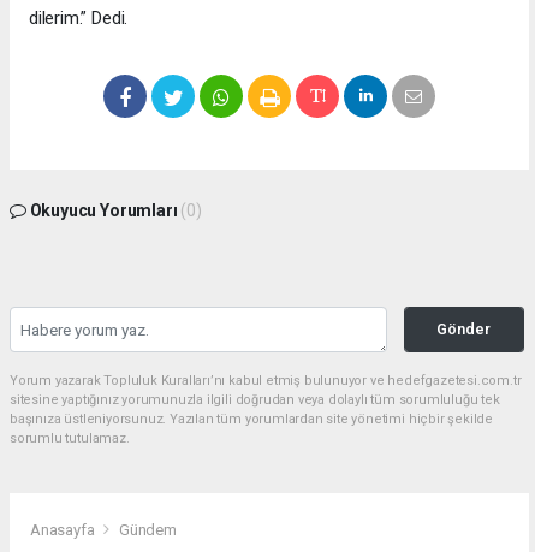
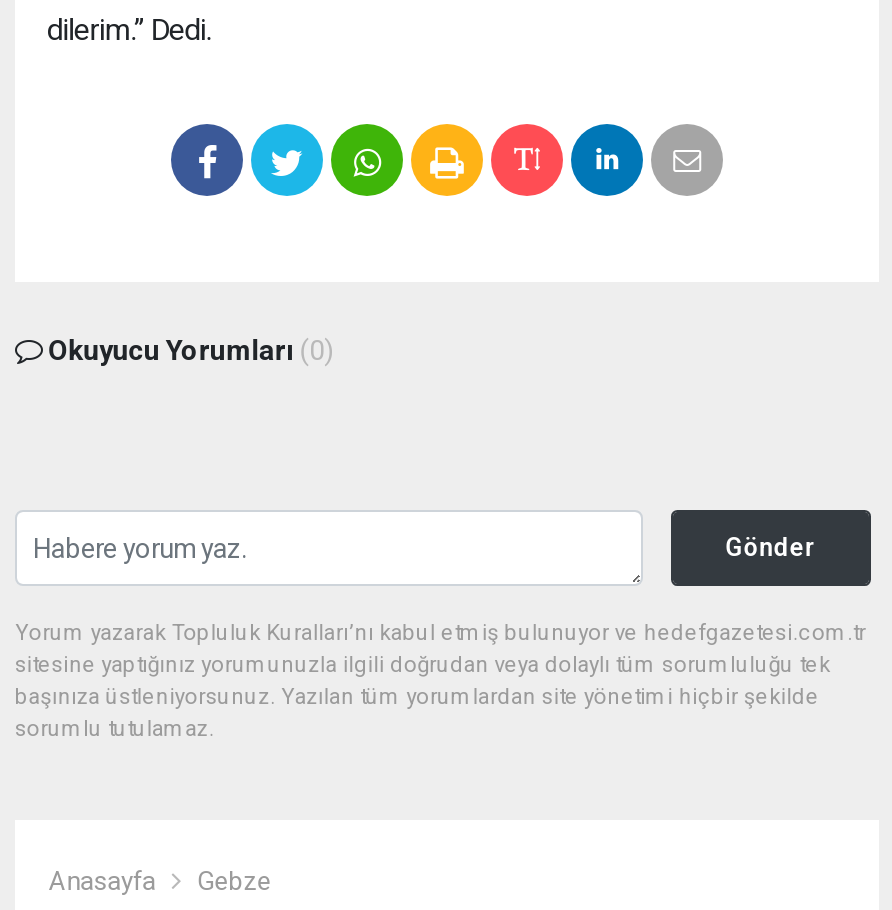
- Gündem
+ Gebze
